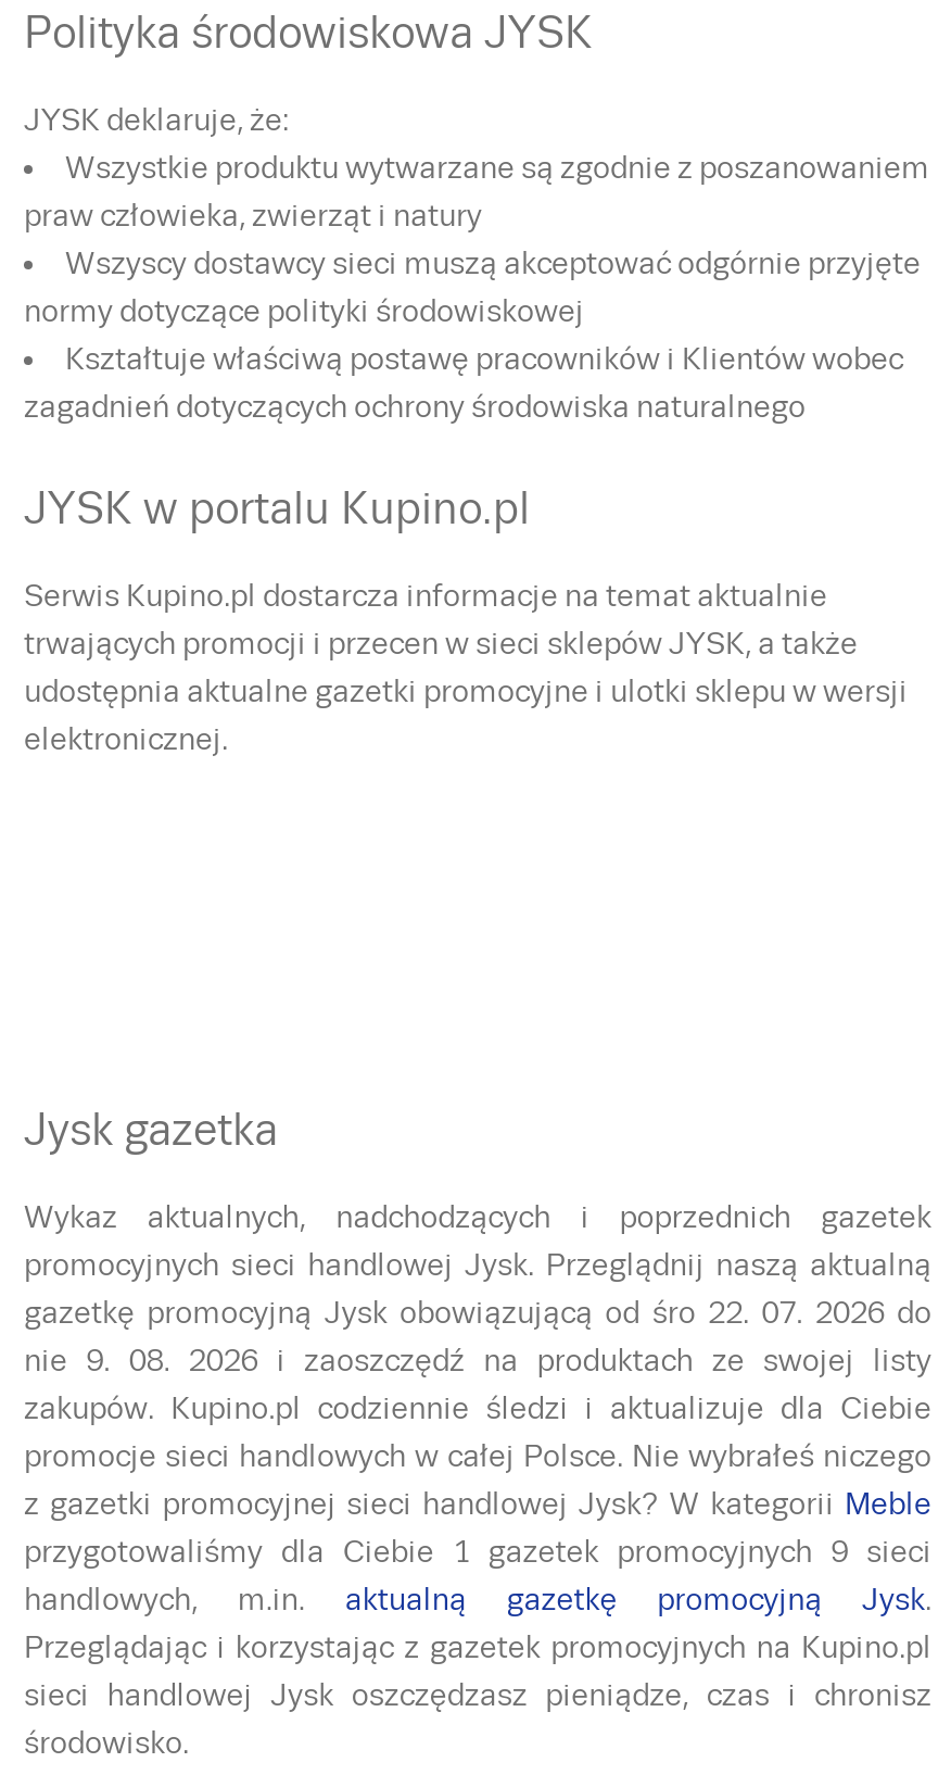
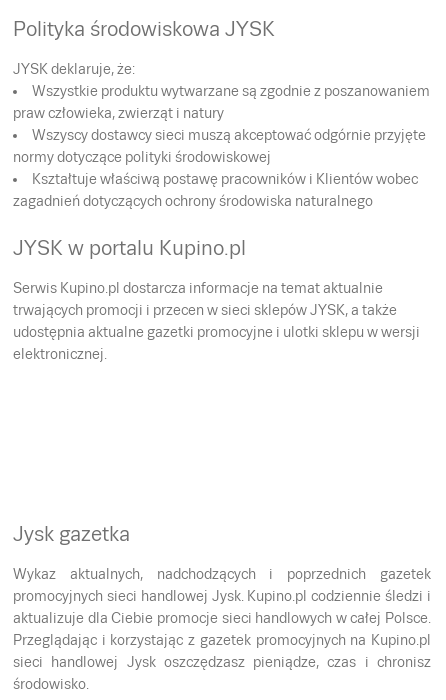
- promocyjnych sieci handlowej Jysk. Przeglądnij naszą aktualną
- gazetkę promocyjną Jysk obowiązującą od śro 22. 07. 2026 do
- nie 9. 08. 2026 i zaoszczędź na produktach ze swojej listy
- zakupów. Kupino.pl codziennie śledzi i aktualizuje dla Ciebie
- promocje sieci handlowych w całej Polsce. Nie wybrałeś niczego
- z gazetki promocyjnej sieci handlowej Jysk? W kategorii Meble
- przygotowaliśmy dla Ciebie 1 gazetek promocyjnych 9 sieci
- handlowych, m.in. aktualną gazetkę promocyjną Jysk.
+ promocyjnych sieci handlowej Jysk. Kupino.pl codziennie śledzi i
+ aktualizuje dla Ciebie promocje sieci handlowych w całej Polsce.
